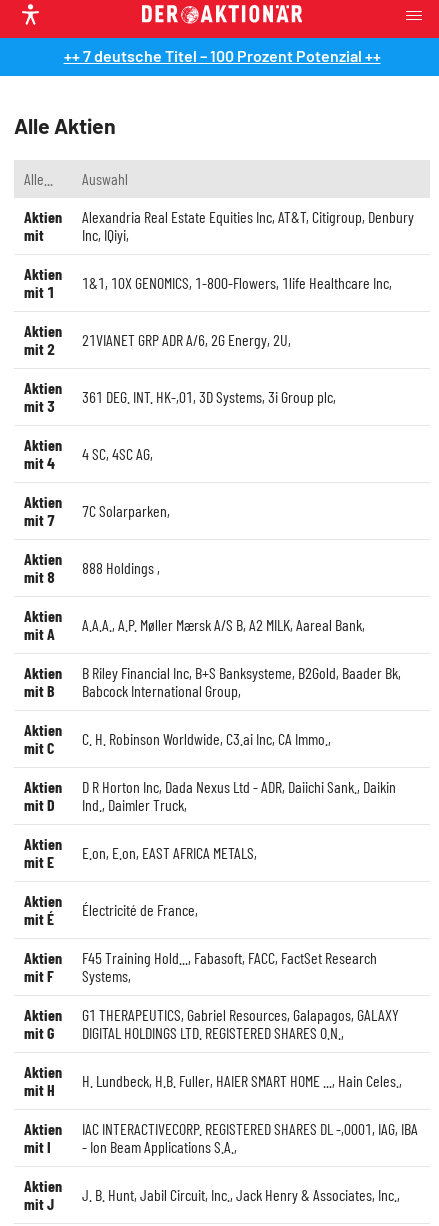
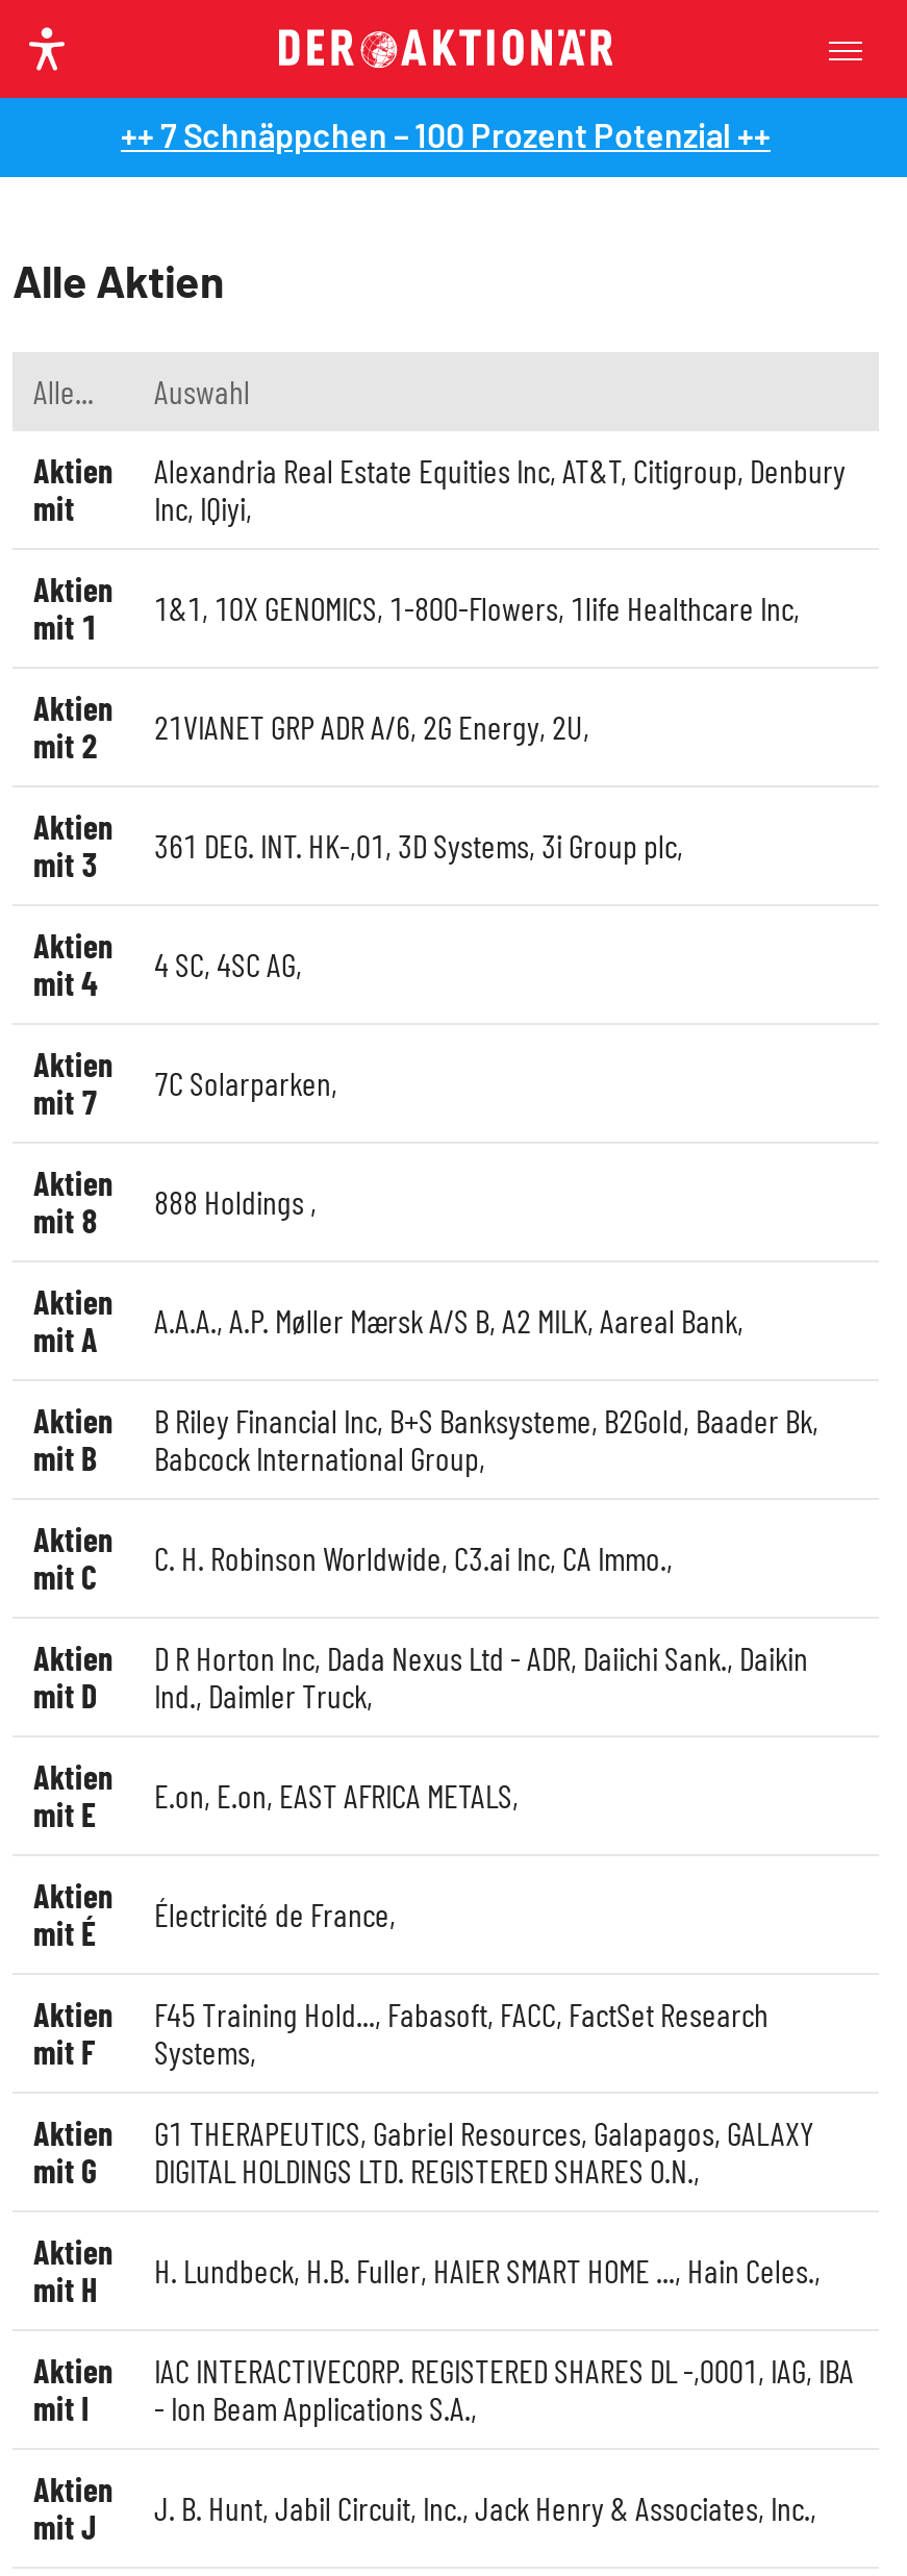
- ++ 7 deutsche Titel – 100 Prozent Potenzial ++
+ ++ 7 Schnäppchen – 100 Prozent Potenzial ++
